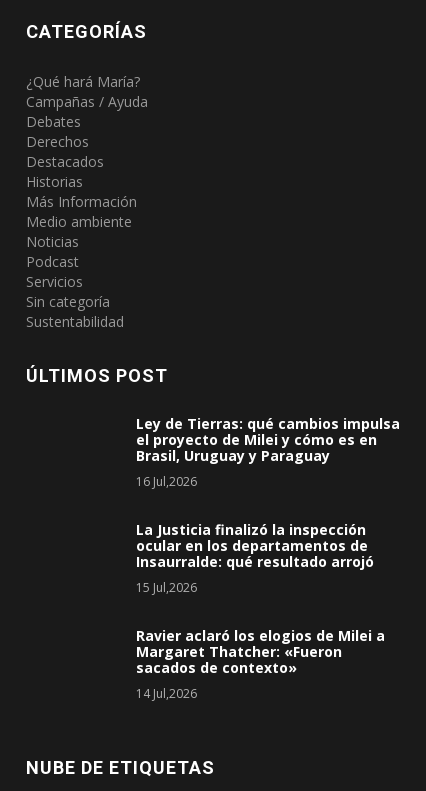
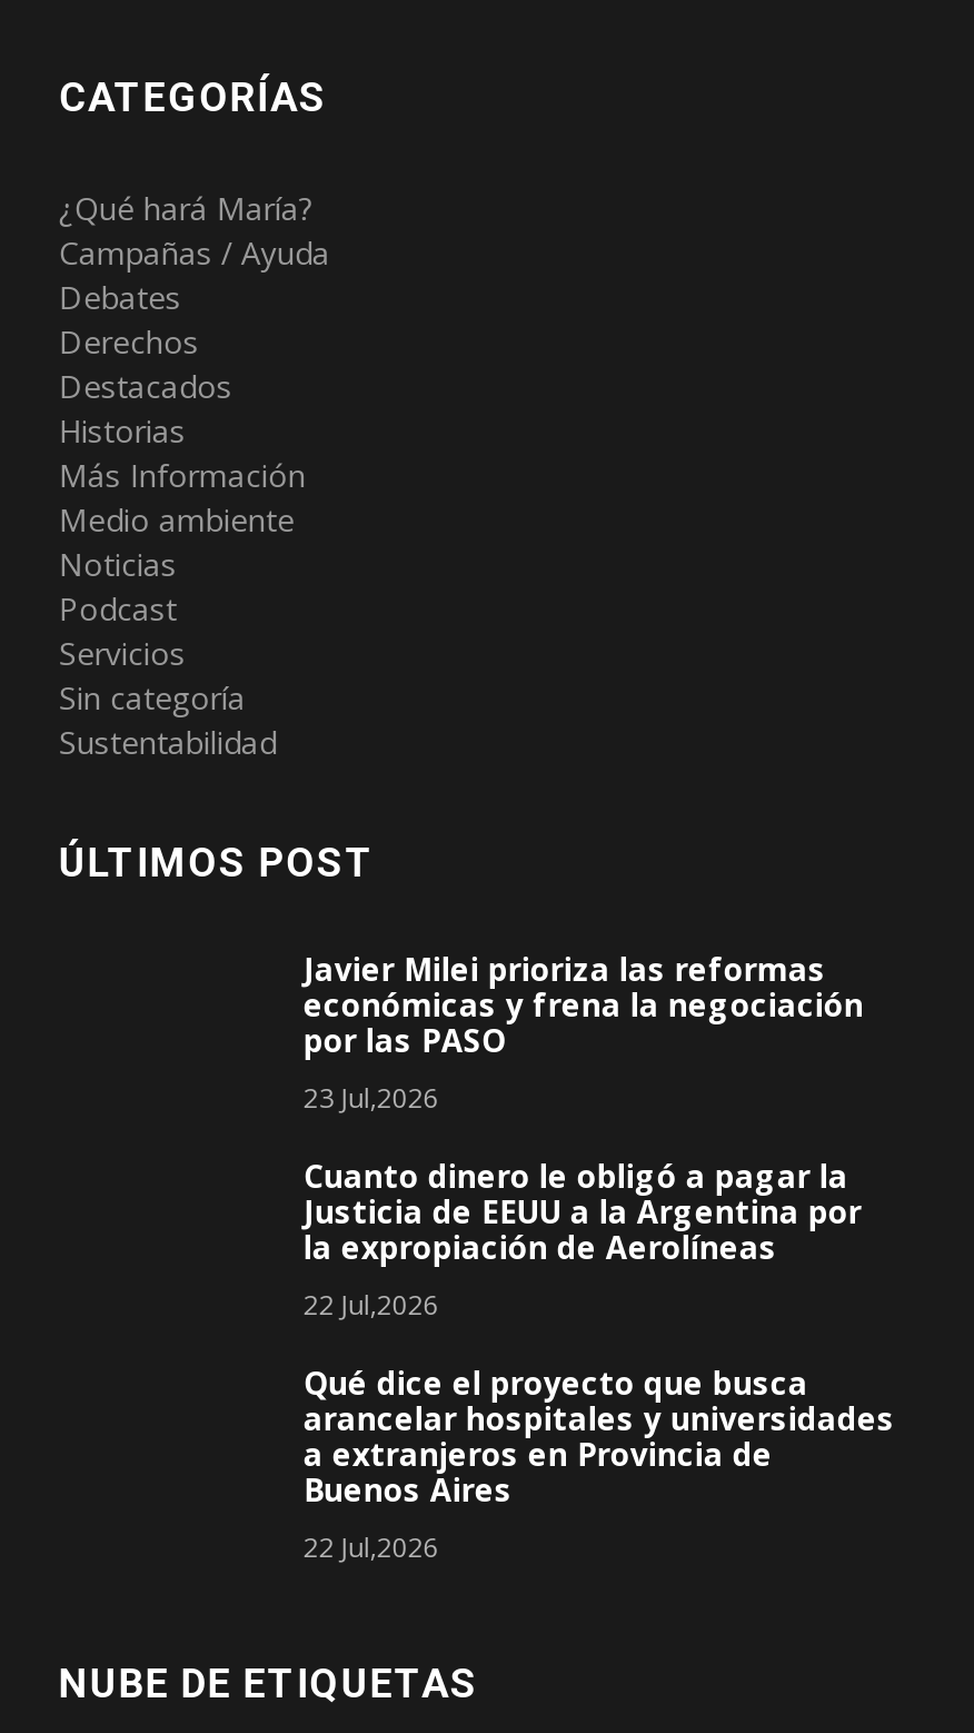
- Ley de Tierras: qué cambios impulsa
- el proyecto de Milei y cómo es en
- Brasil, Uruguay y Paraguay
- 16 Jul,2026
+ Javier Milei prioriza las reformas
+ económicas y frena la negociación
+ por las PASO
+ 23 Jul,2026

- La Justicia finalizó la inspección
- ocular en los departamentos de
- Insaurralde: qué resultado arrojó
- 15 Jul,2026
+ Cuanto dinero le obligó a pagar la
+ Justicia de EEUU a la Argentina por
+ la expropiación de Aerolíneas
+ 22 Jul,2026

- Ravier aclaró los elogios de Milei a
- Margaret Thatcher: «Fueron
- sacados de contexto»
- 14 Jul,2026
+ Qué dice el proyecto que busca
+ arancelar hospitales y universidades
+ a extranjeros en Provincia de
+ Buenos Aires
+ 22 Jul,2026
